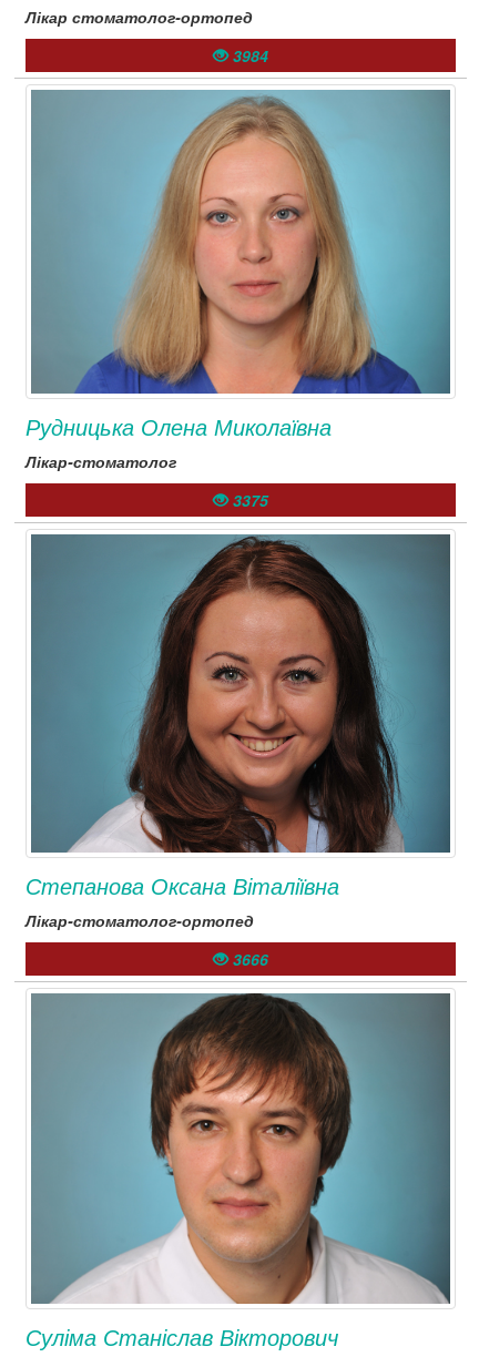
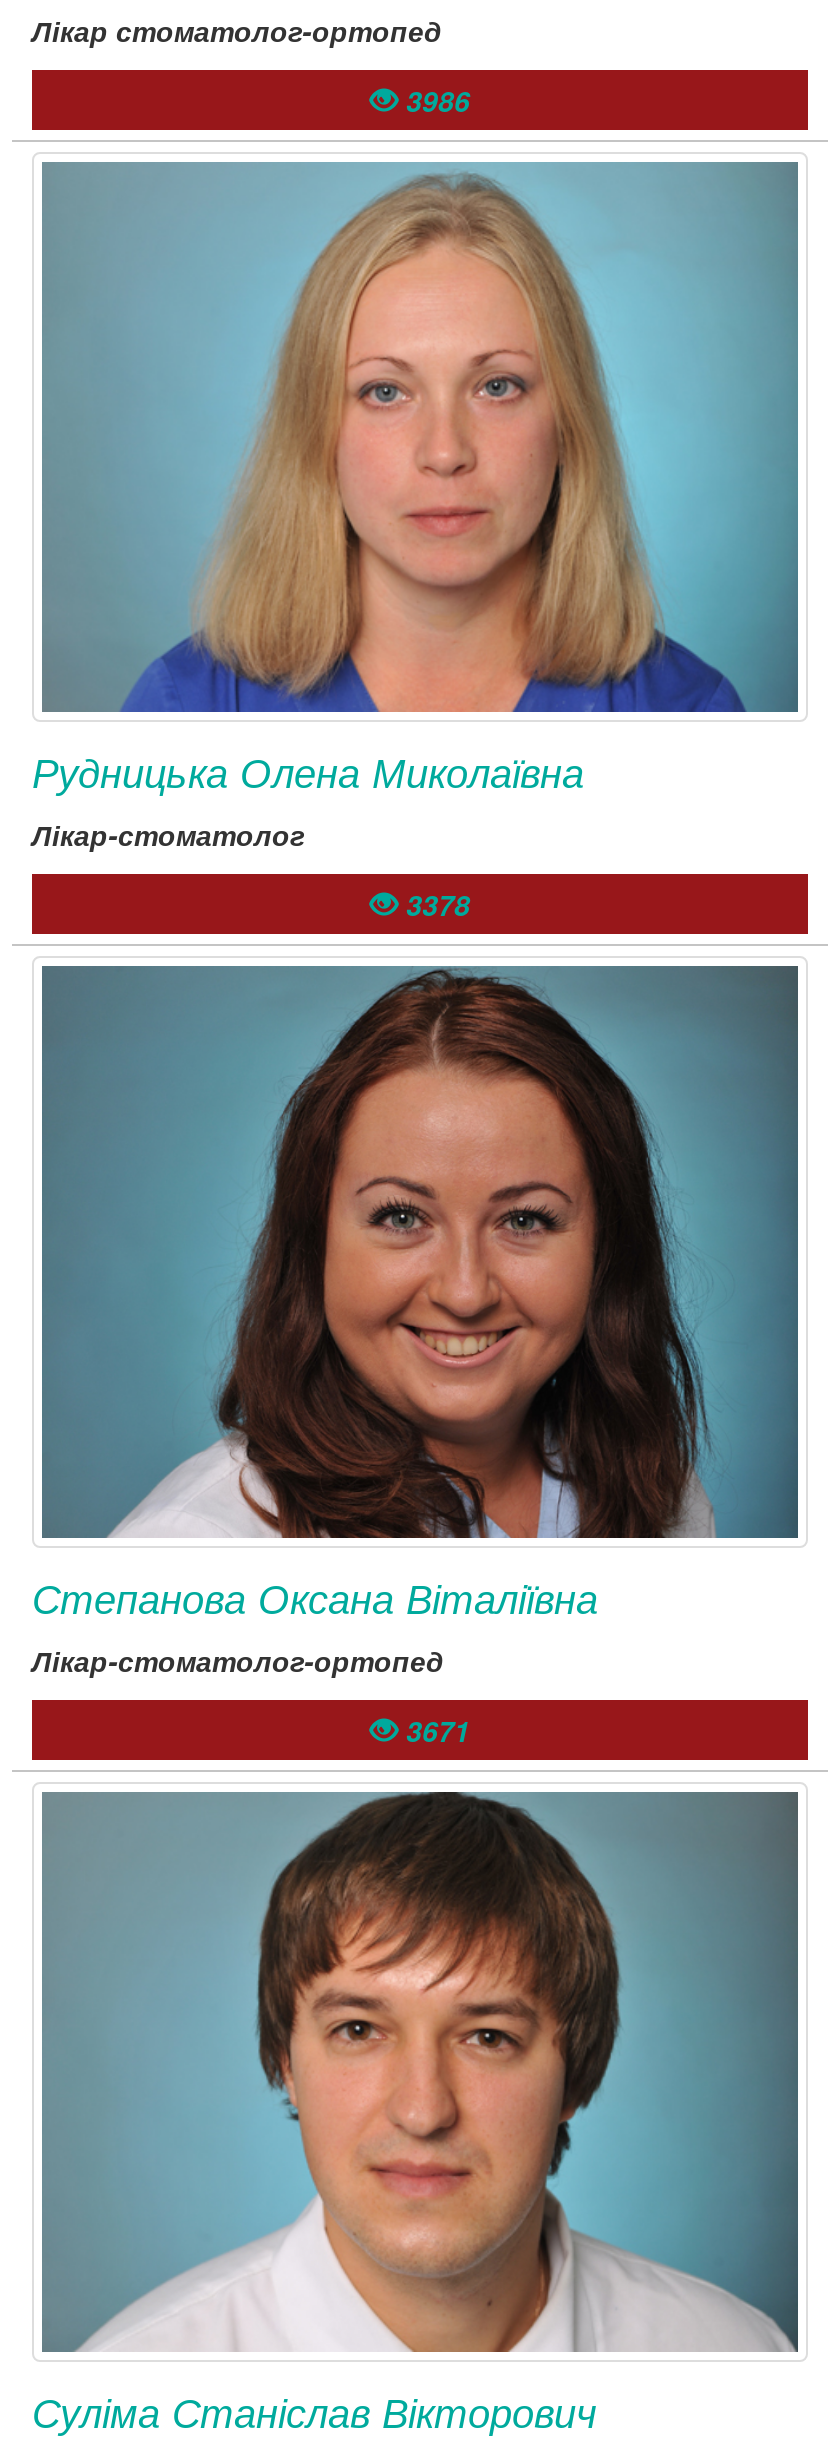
- 3984
+ 3986

- 3375
+ 3378

- 3666
+ 3671
